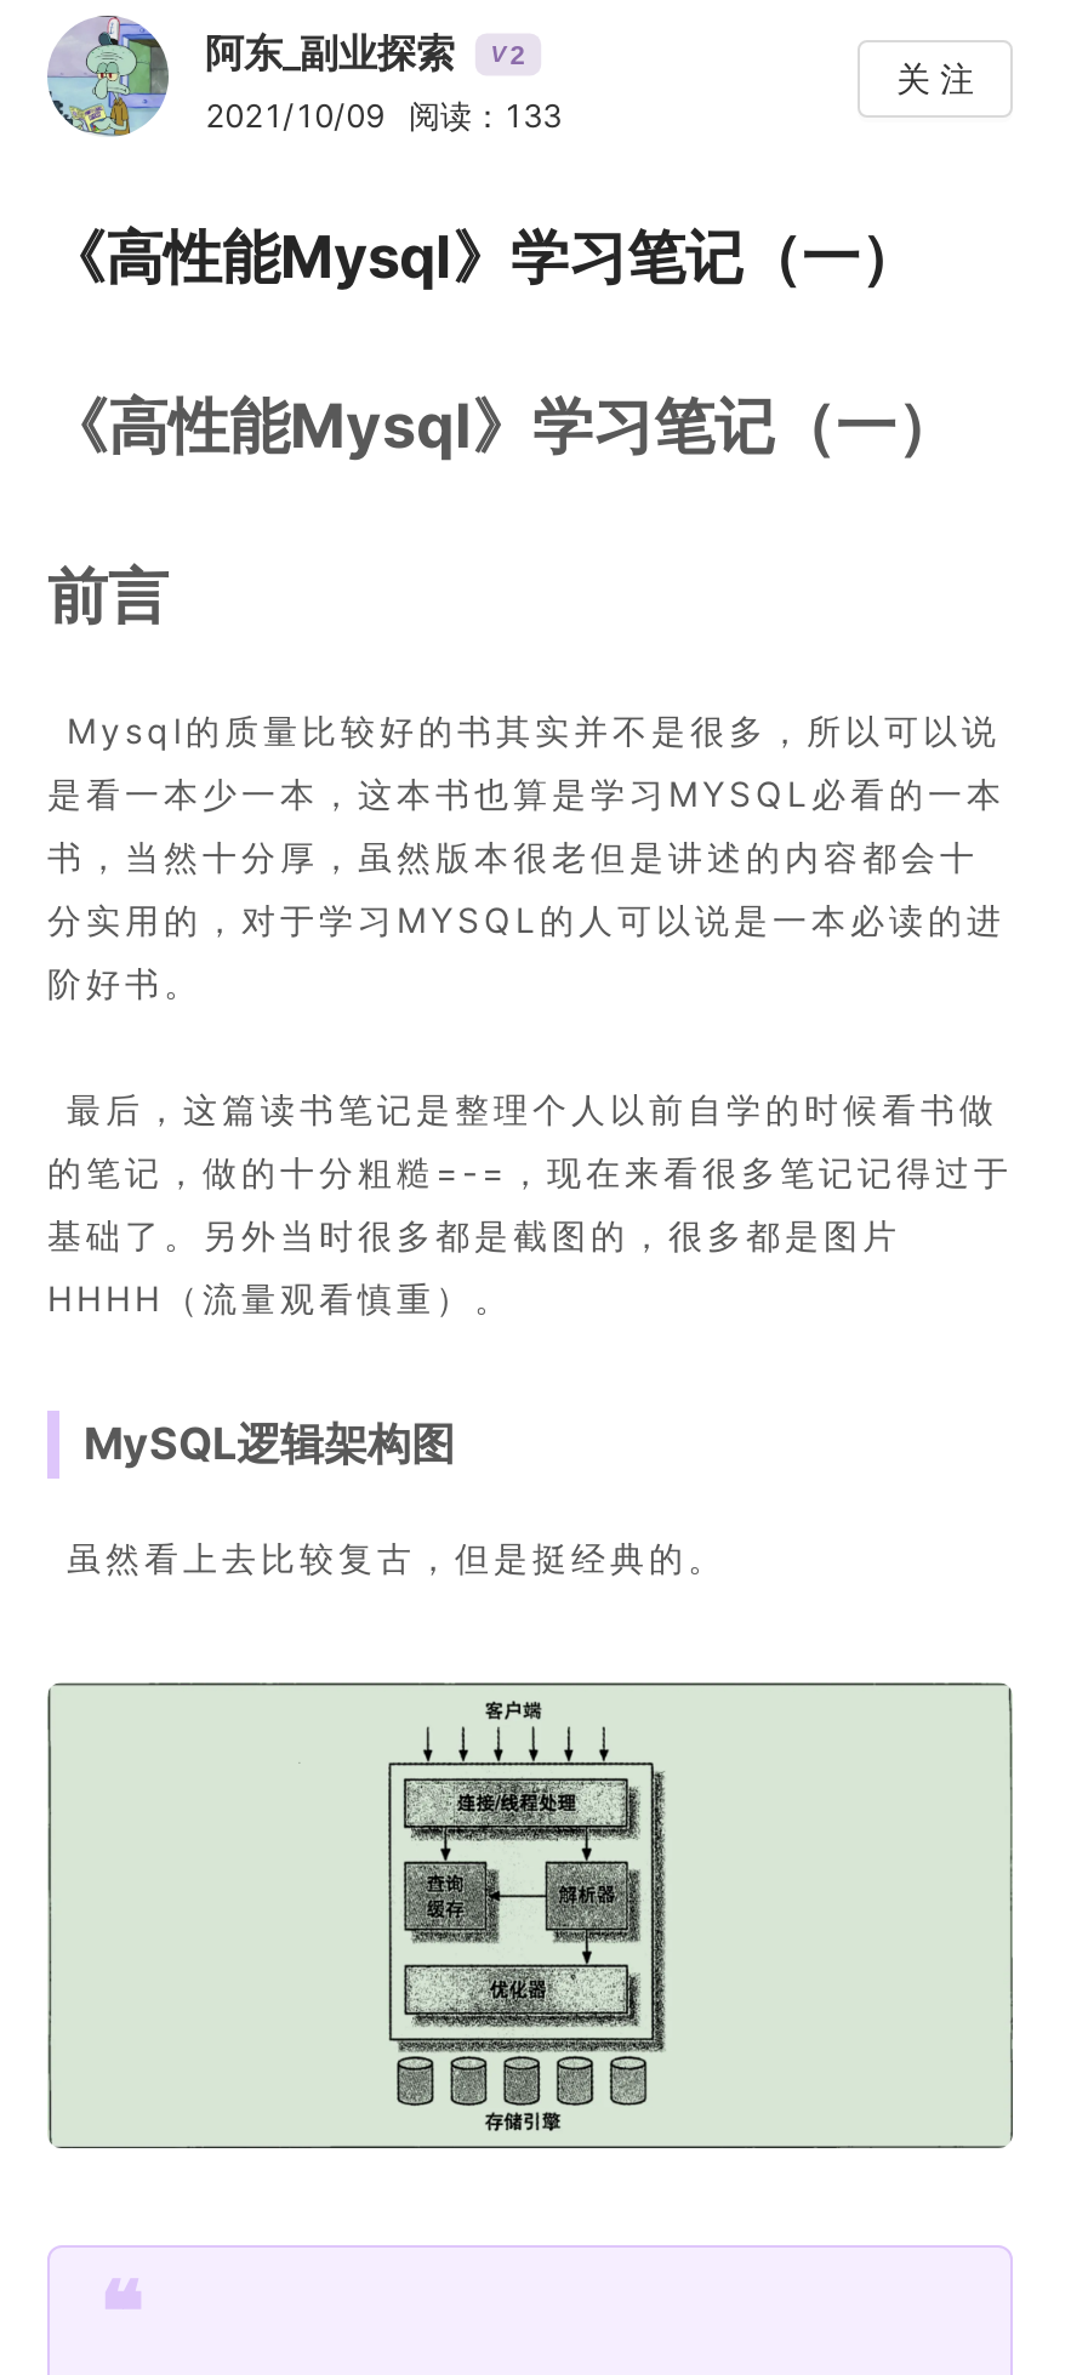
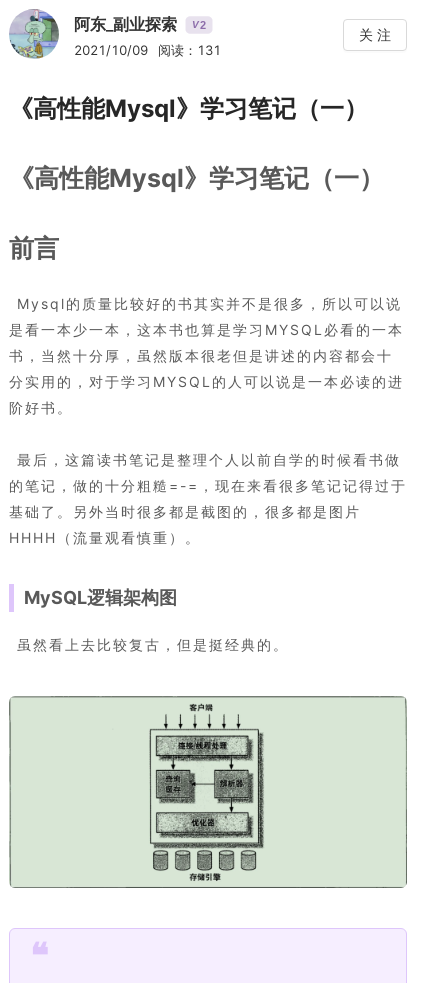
- 2021/10/09 阅读：133
+ 2021/10/09 阅读：131
